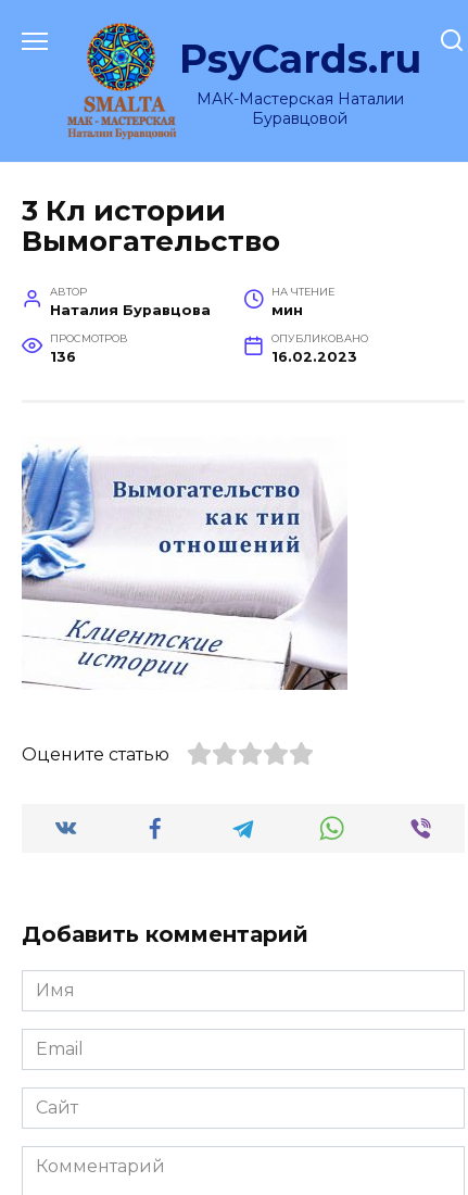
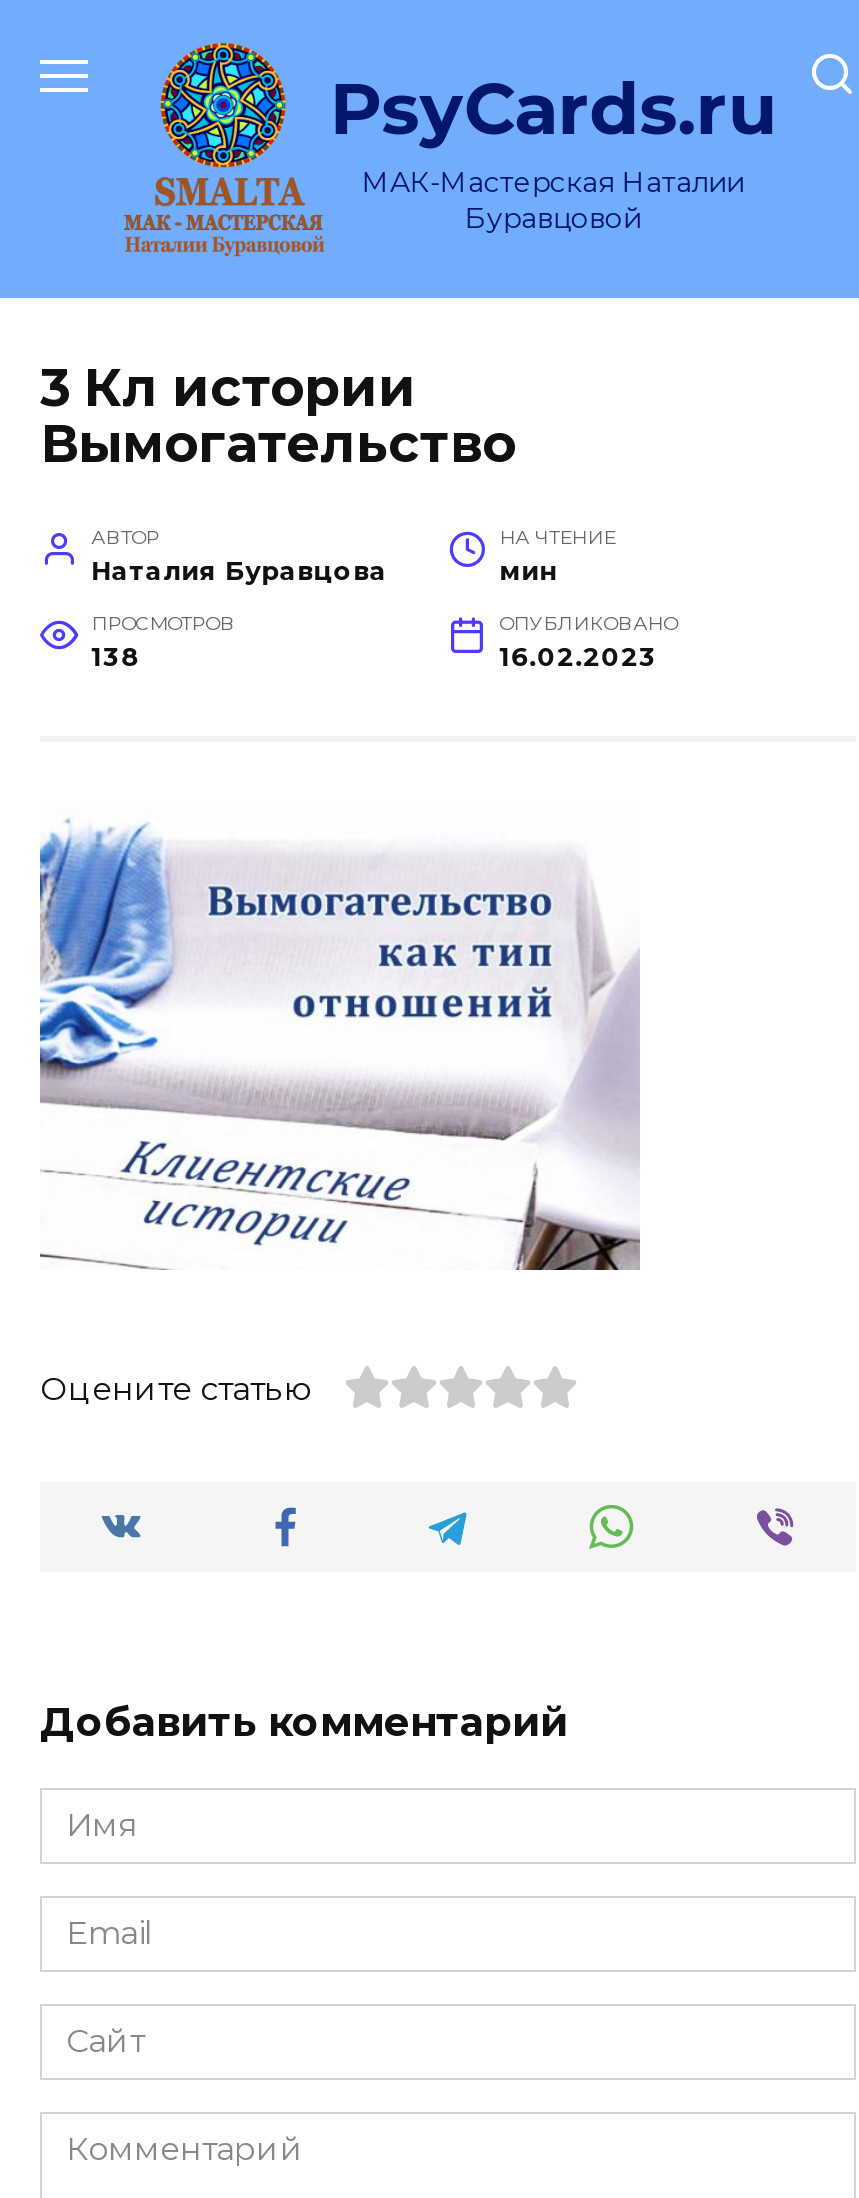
- 136
+ 138
